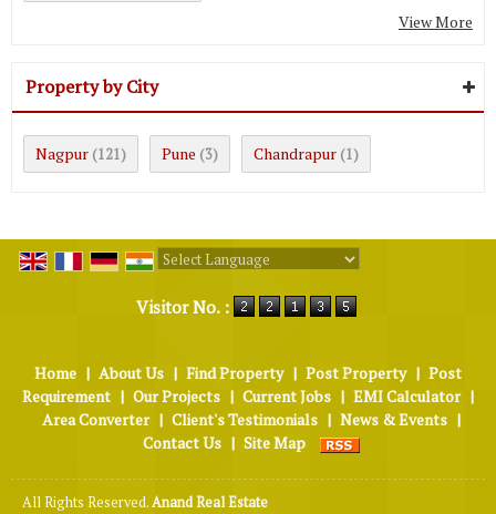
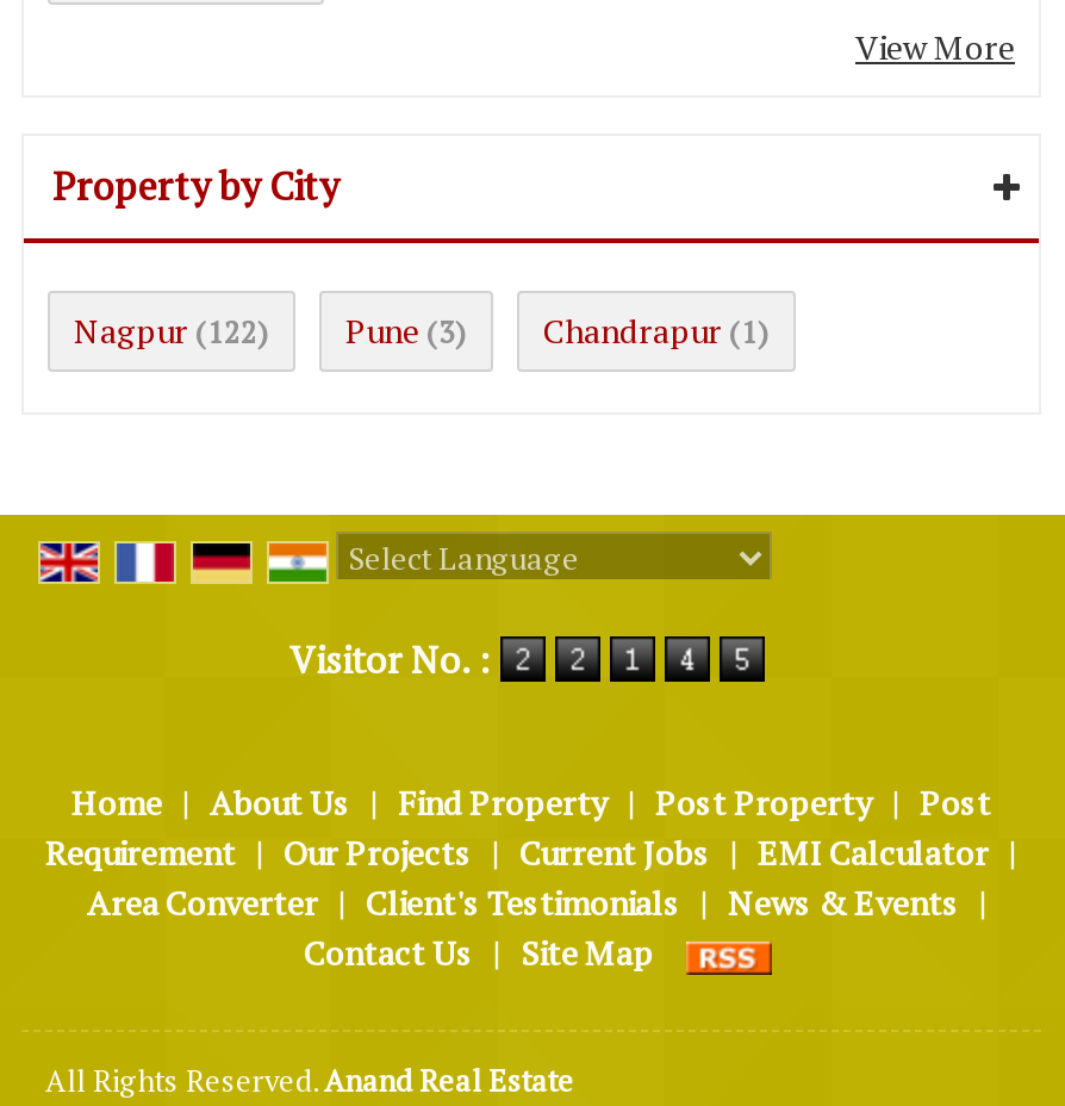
- Nagpur (121) Pune (3) Chandrapur (1)
+ Nagpur (122) Pune (3) Chandrapur (1)
